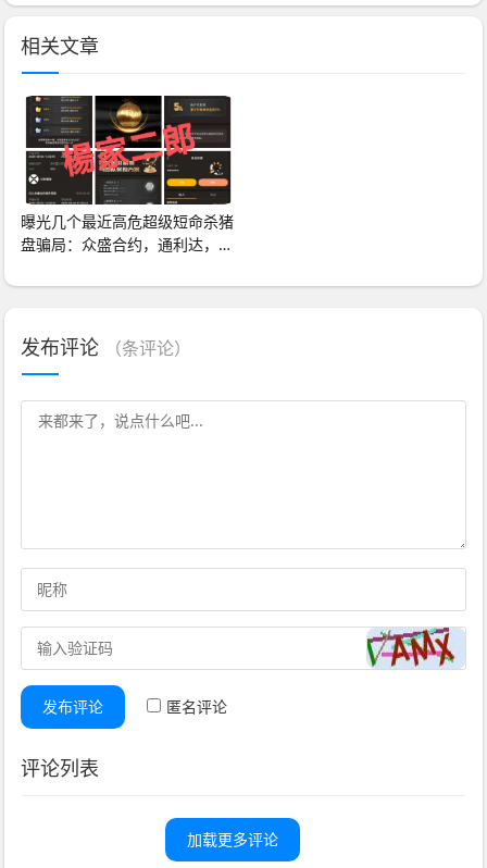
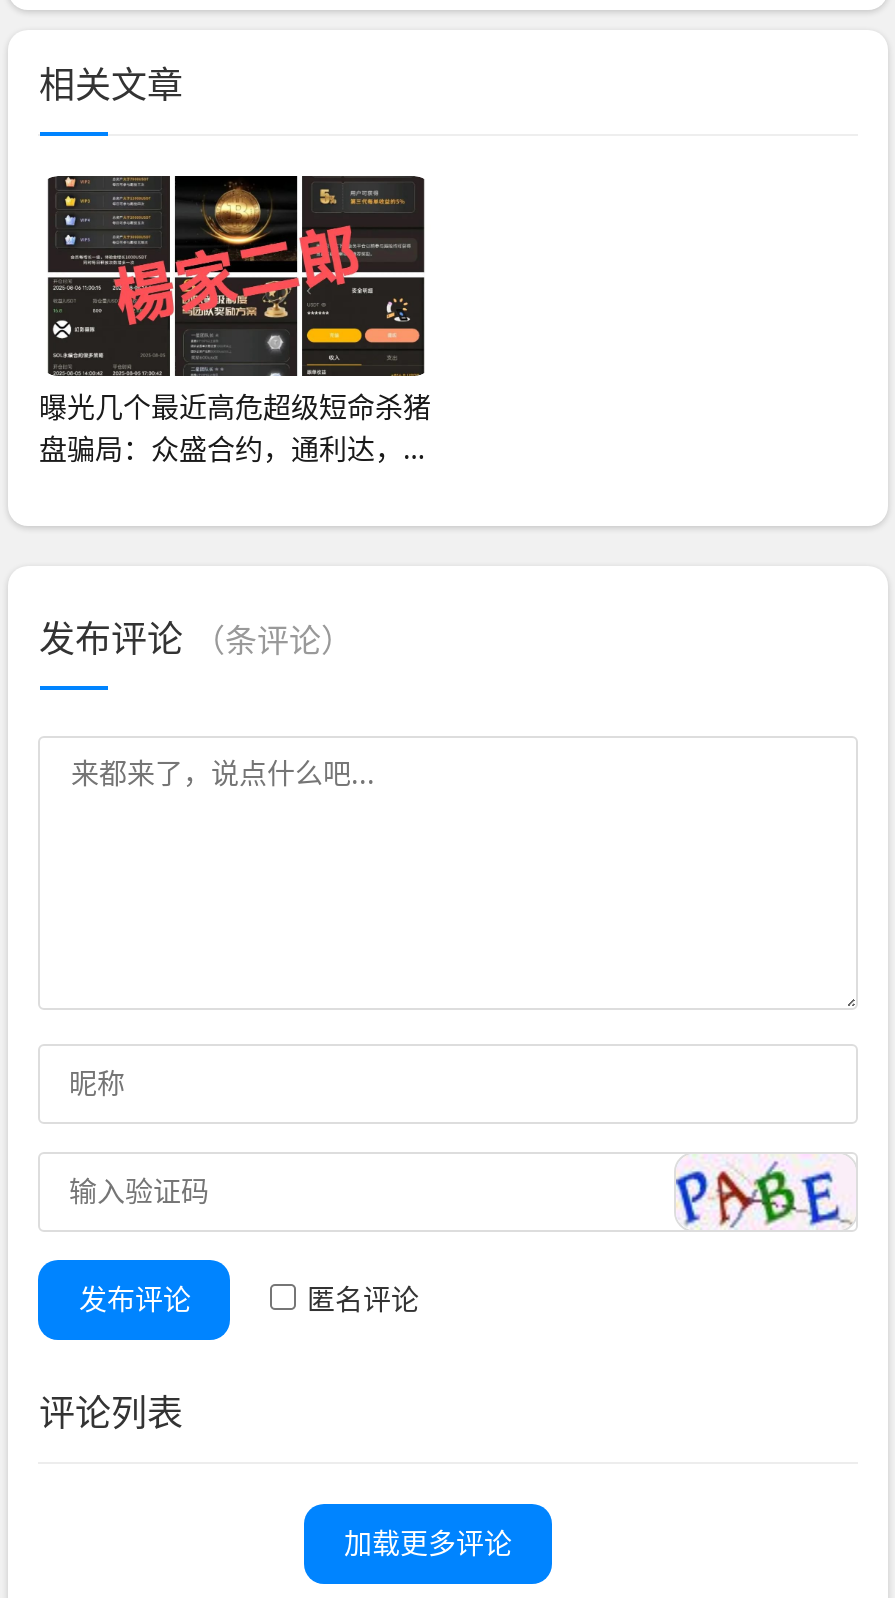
- [image]
+ [image]
